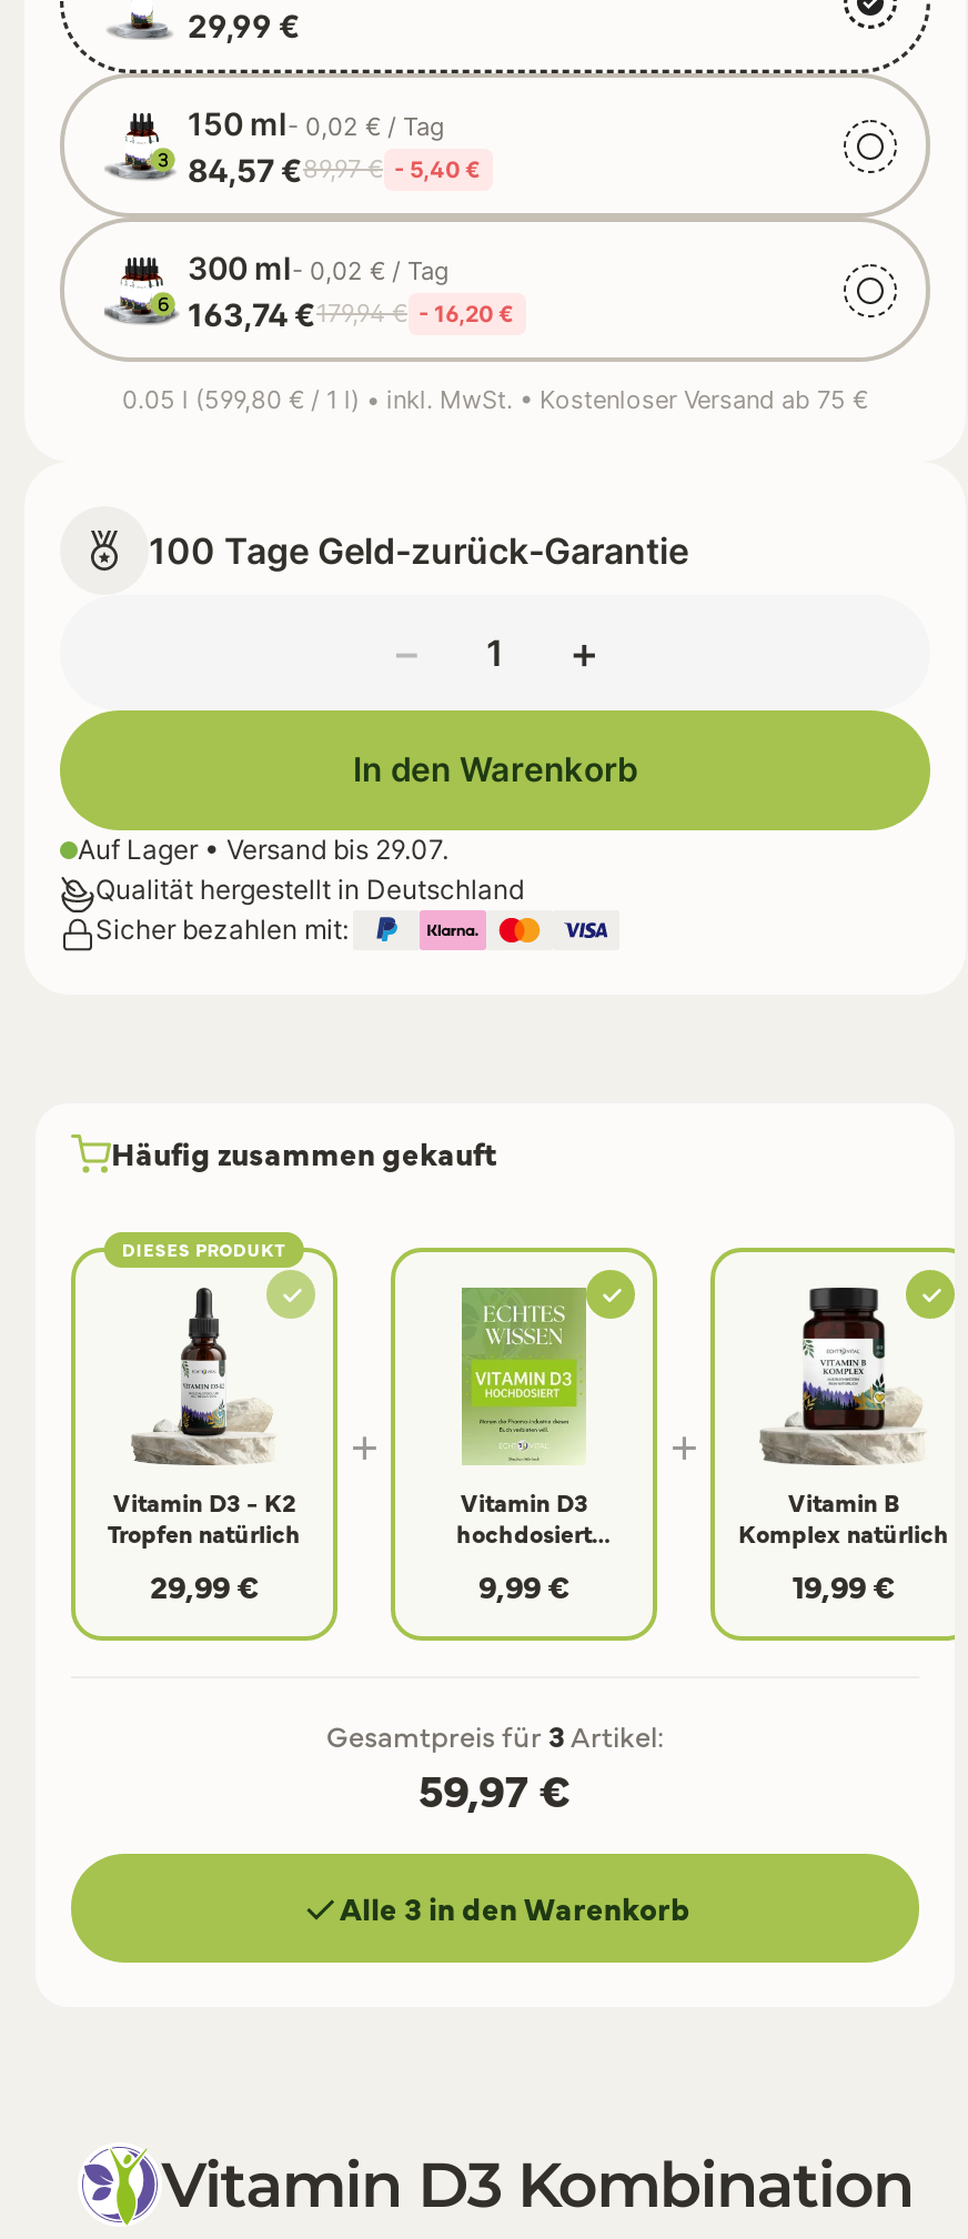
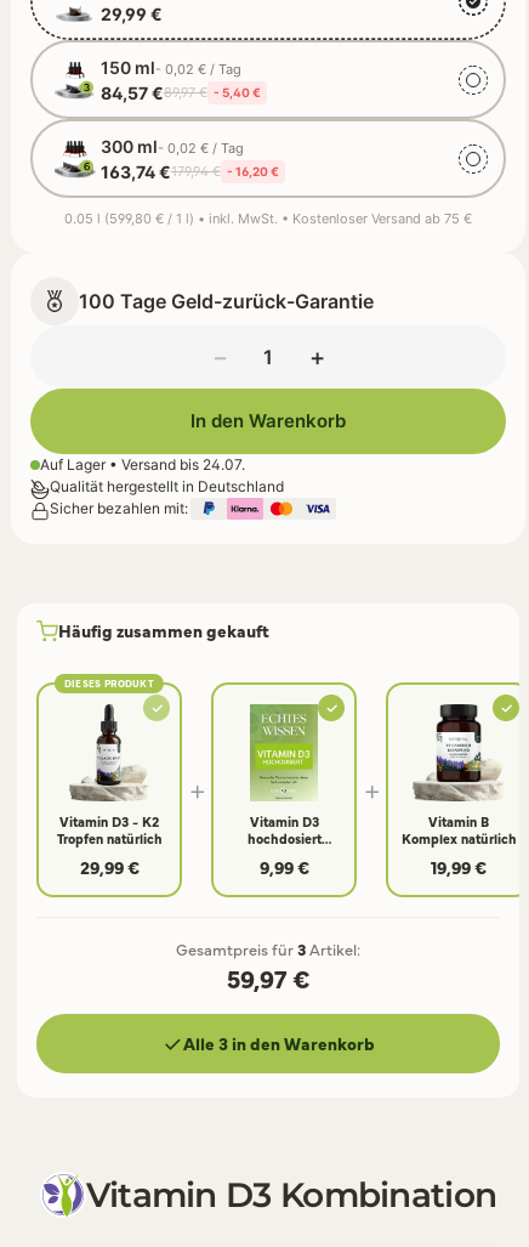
- Auf Lager • Versand bis 29.07.
+ Auf Lager • Versand bis 24.07.
